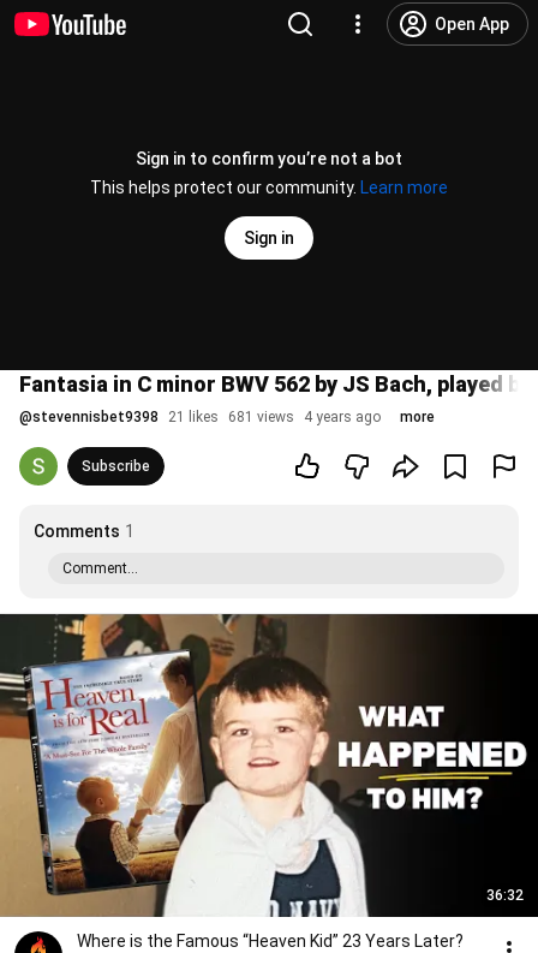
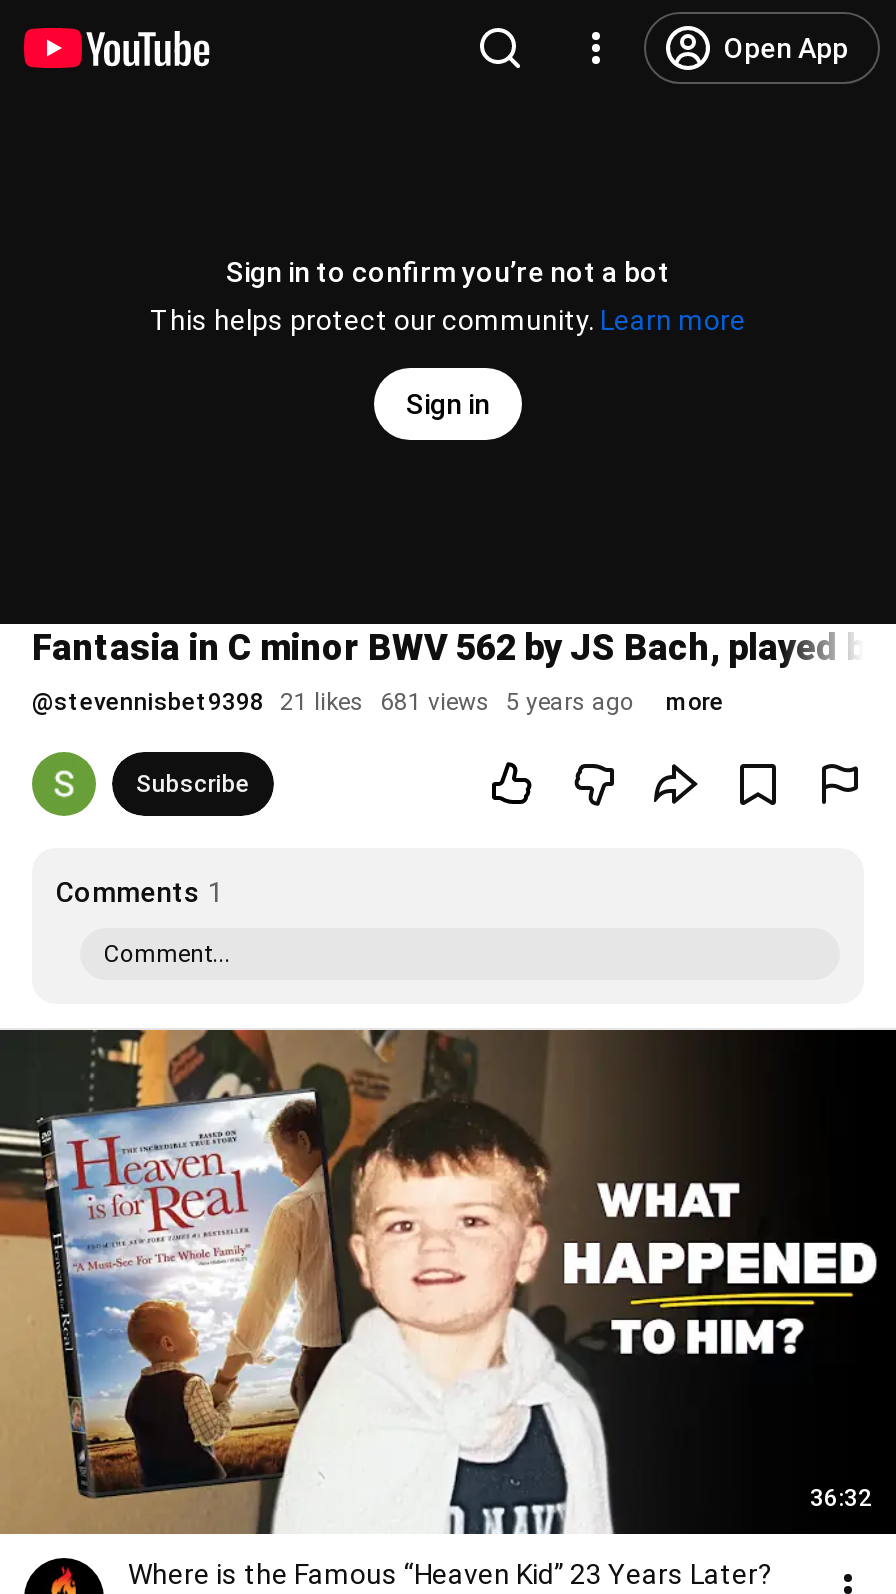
- @stevennisbet9398 21 likes 681 views 4 years ago
+ @stevennisbet9398 21 likes 681 views 5 years ago
